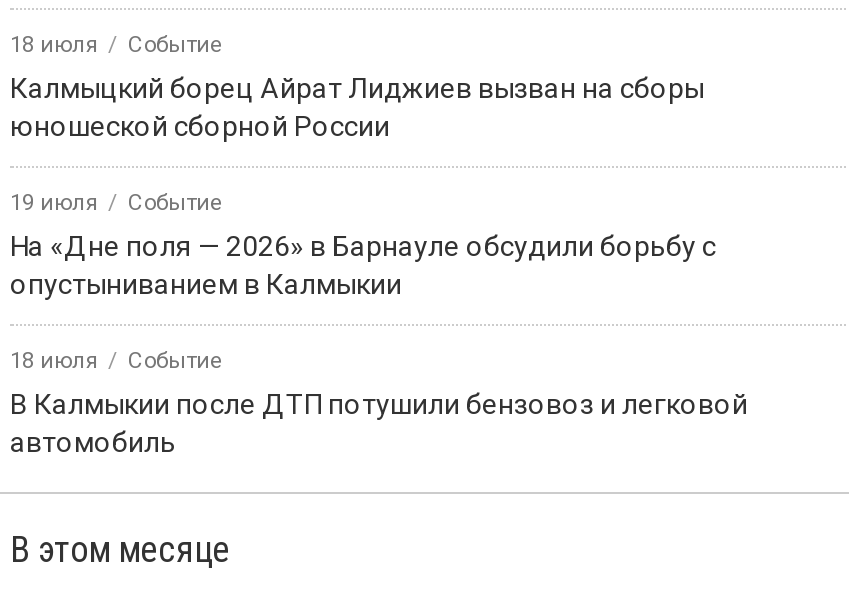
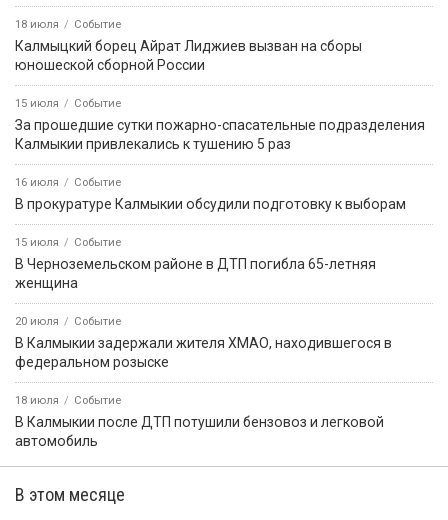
- 19 июля Событие
+ 15 июля Событие

- На «Дне поля — 2026» в Барнауле обсудили борьбу с
- опустыниванием в Калмыкии
+ За прошедшие сутки пожарно-спасательные подразделения
+ Калмыкии привлекались к тушению 5 раз
+ 16 июля
+ Событие
+ В прокуратуре Калмыкии обсудили подготовку к выборам
+ 15 июля
+ Событие
+ В Черноземельском районе в ДТП погибла 65-летняя
+ женщина
+ 20 июля
+ Событие
+ В Калмыкии задержали жителя ХМАО, находившегося в
+ федеральном розыске
